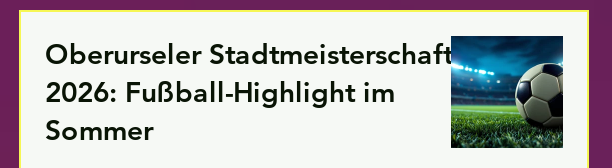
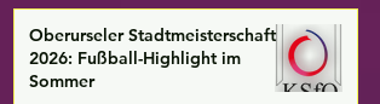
- [image]
+ [image]
